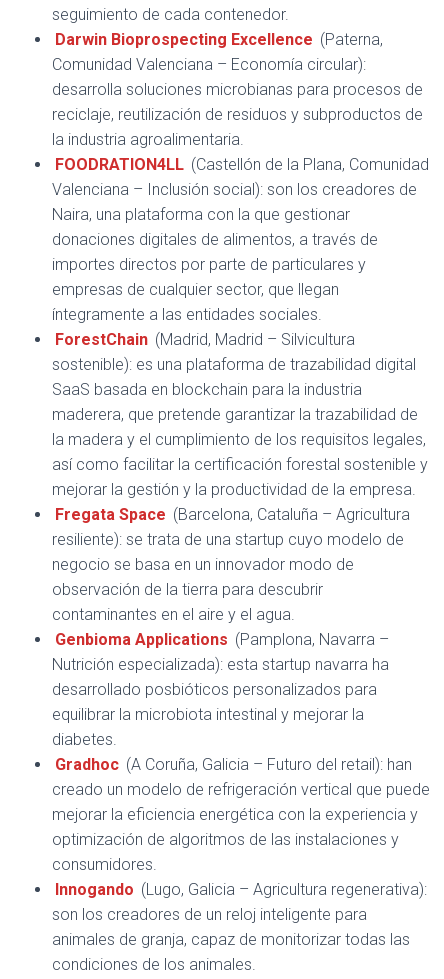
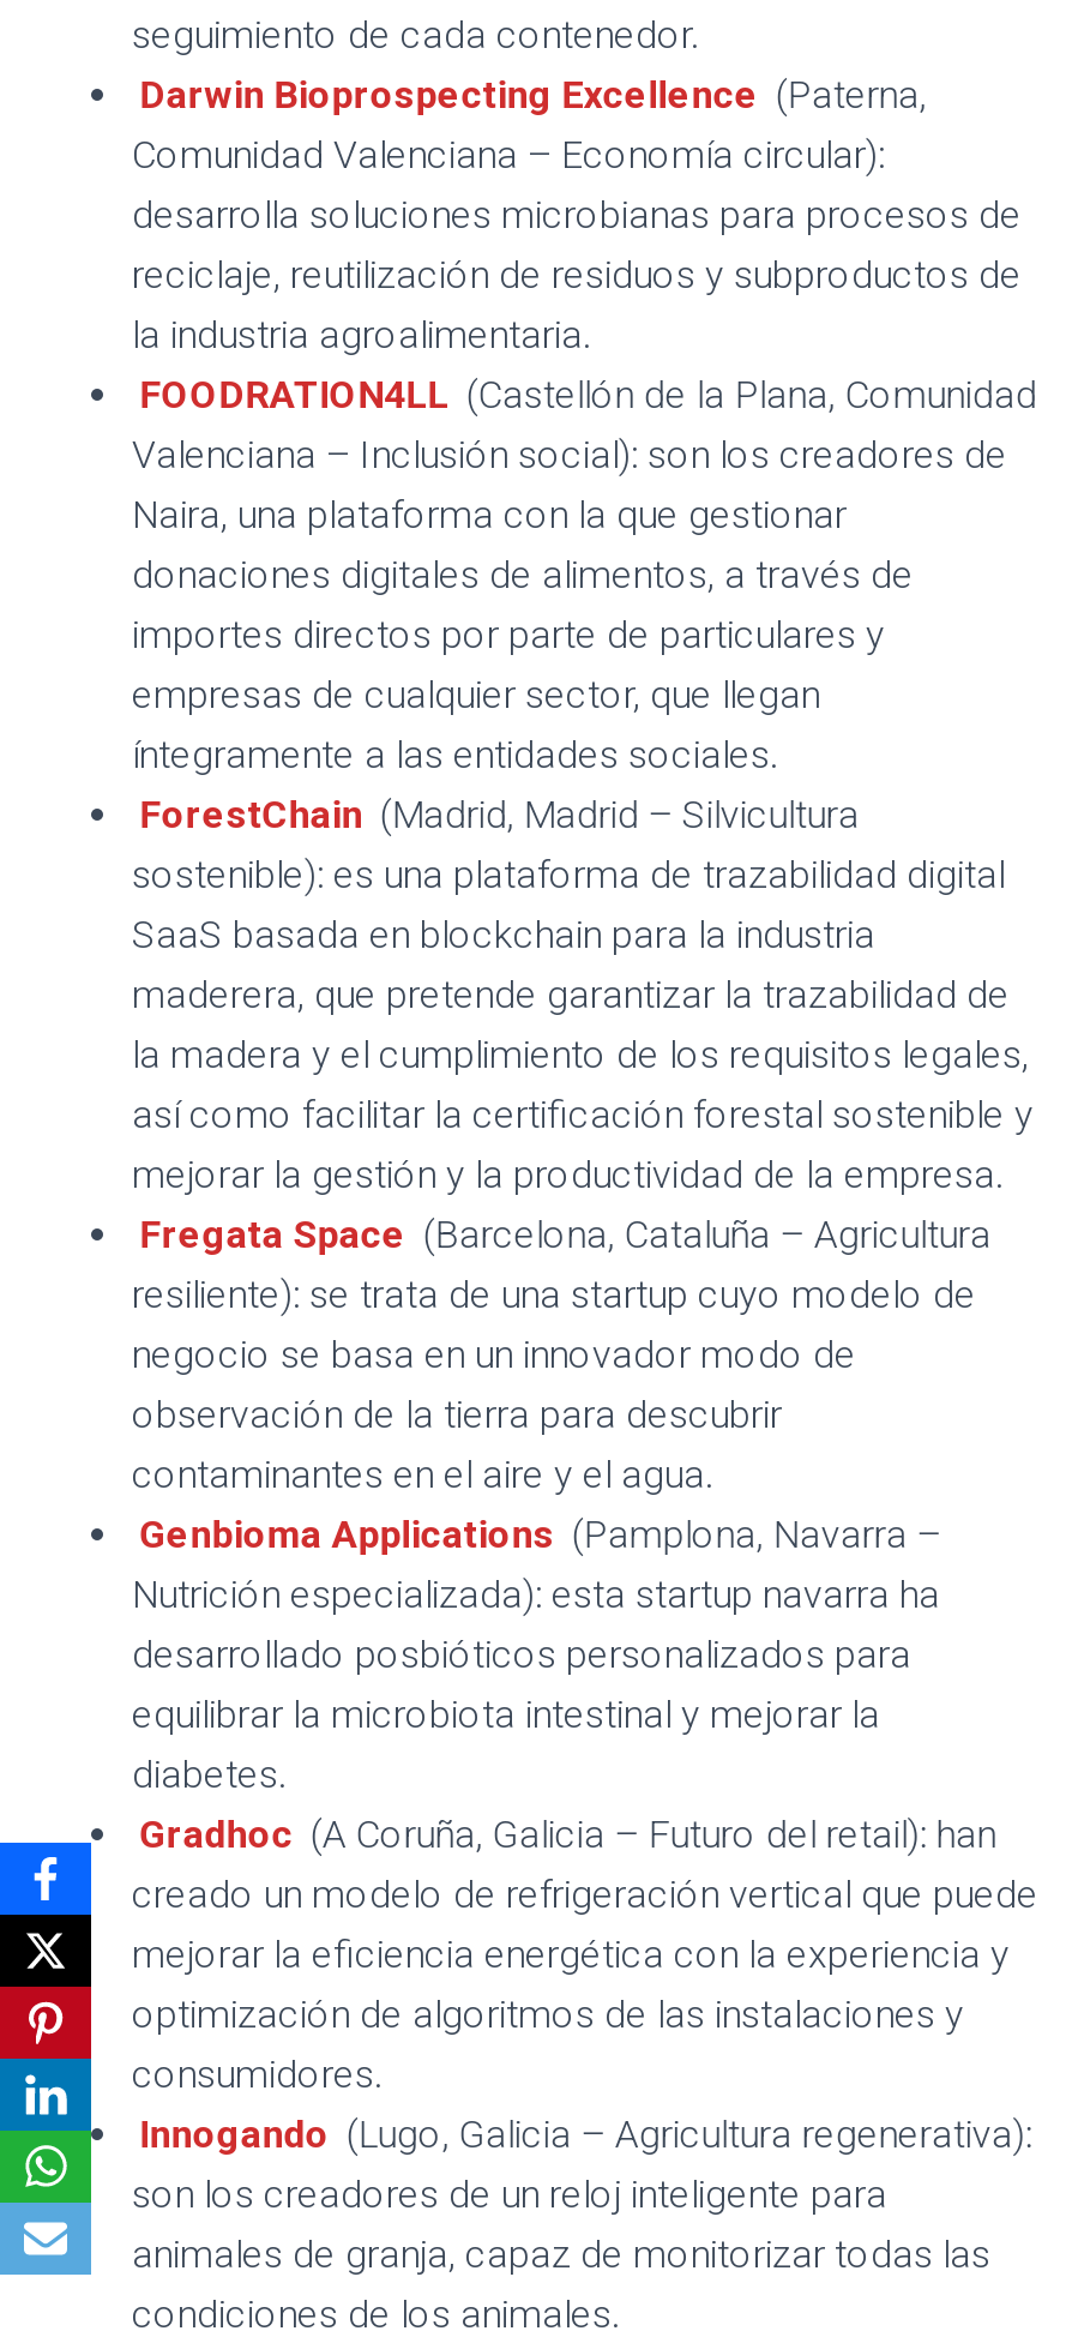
+ [image]
